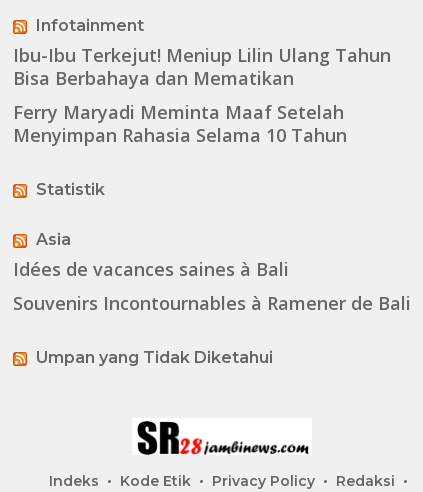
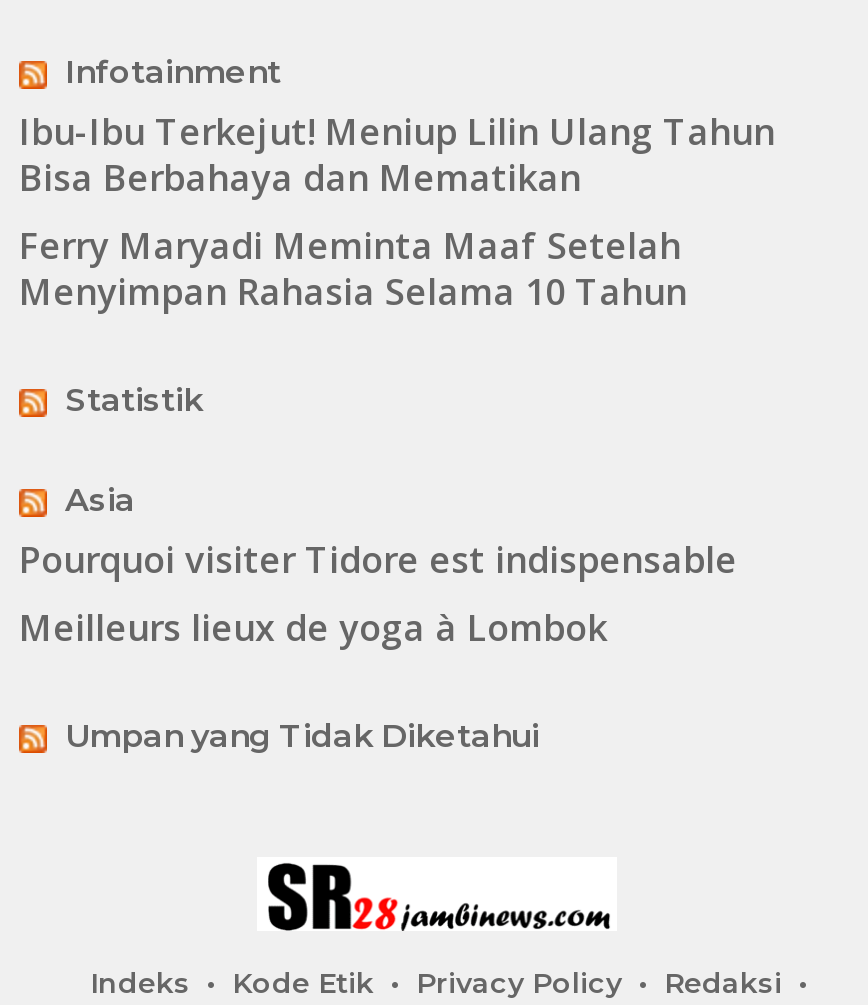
- Idées de vacances saines à Bali
- Souvenirs Incontournables à Ramener de Bali
+ Pourquoi visiter Tidore est indispensable
+ Meilleurs lieux de yoga à Lombok
